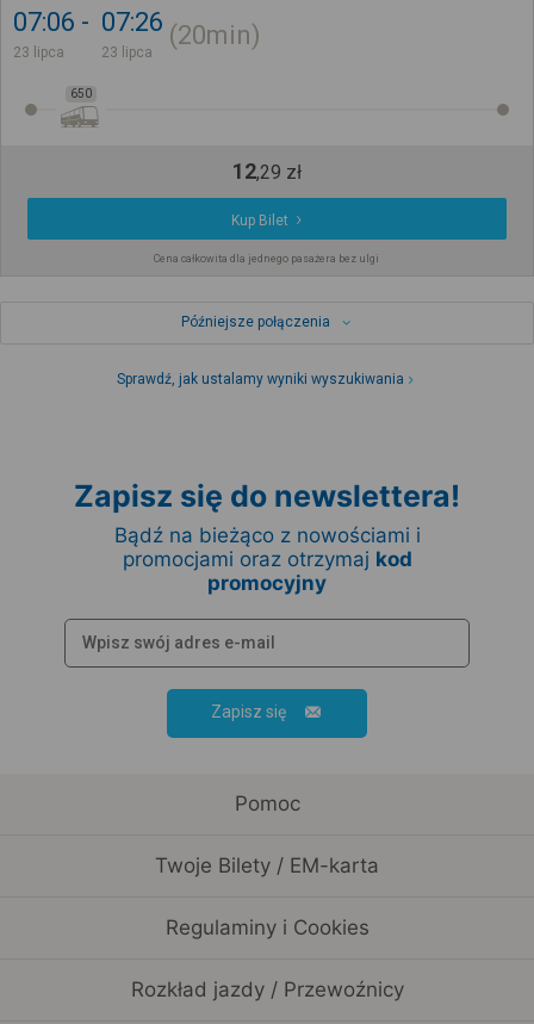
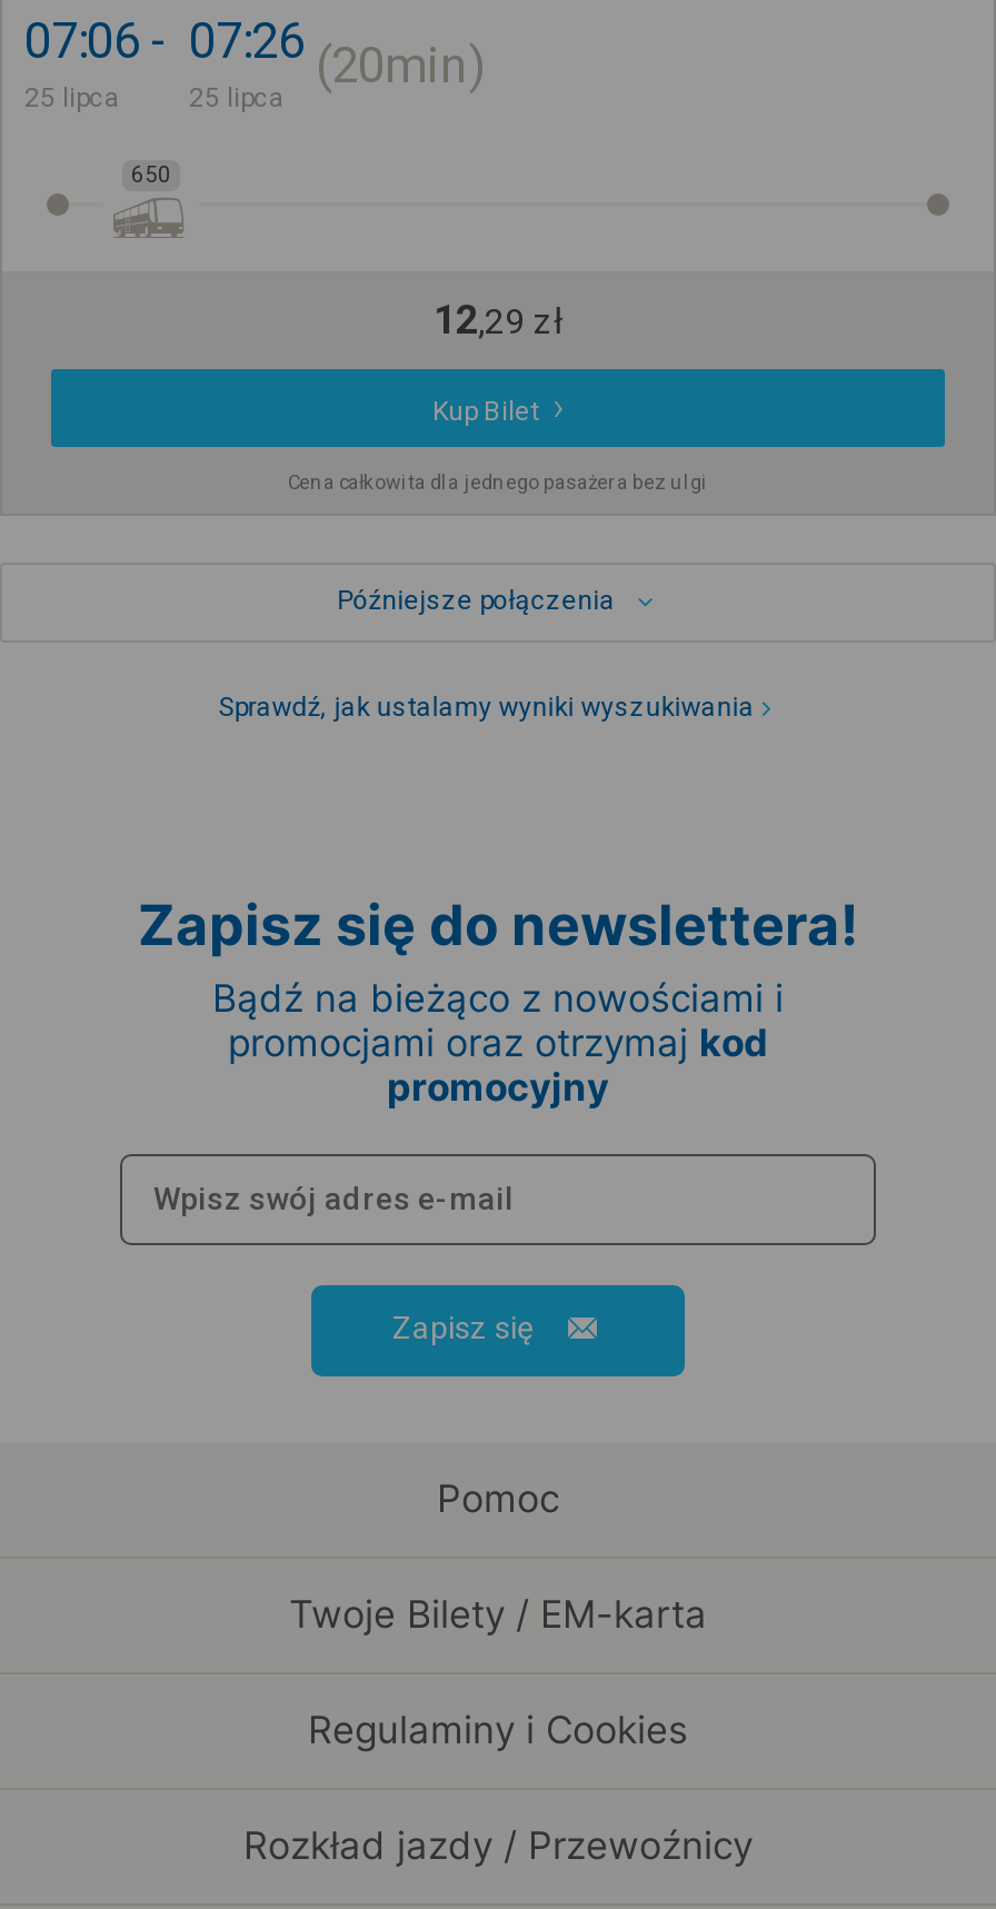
- 23 lipca
+ 25 lipca

- 23 lipca
+ 25 lipca
